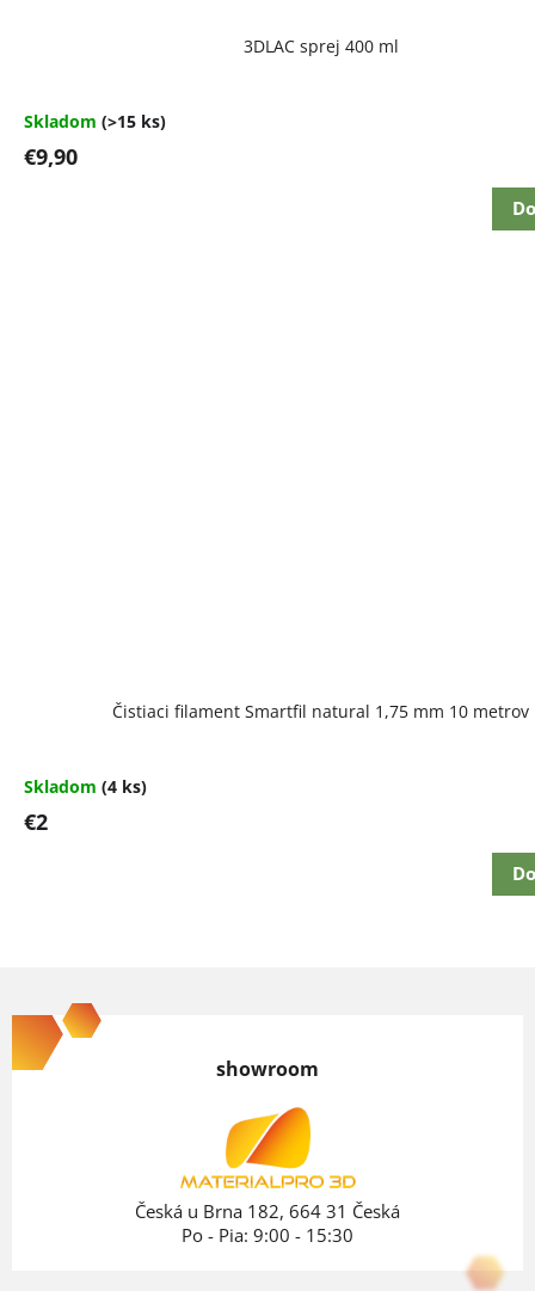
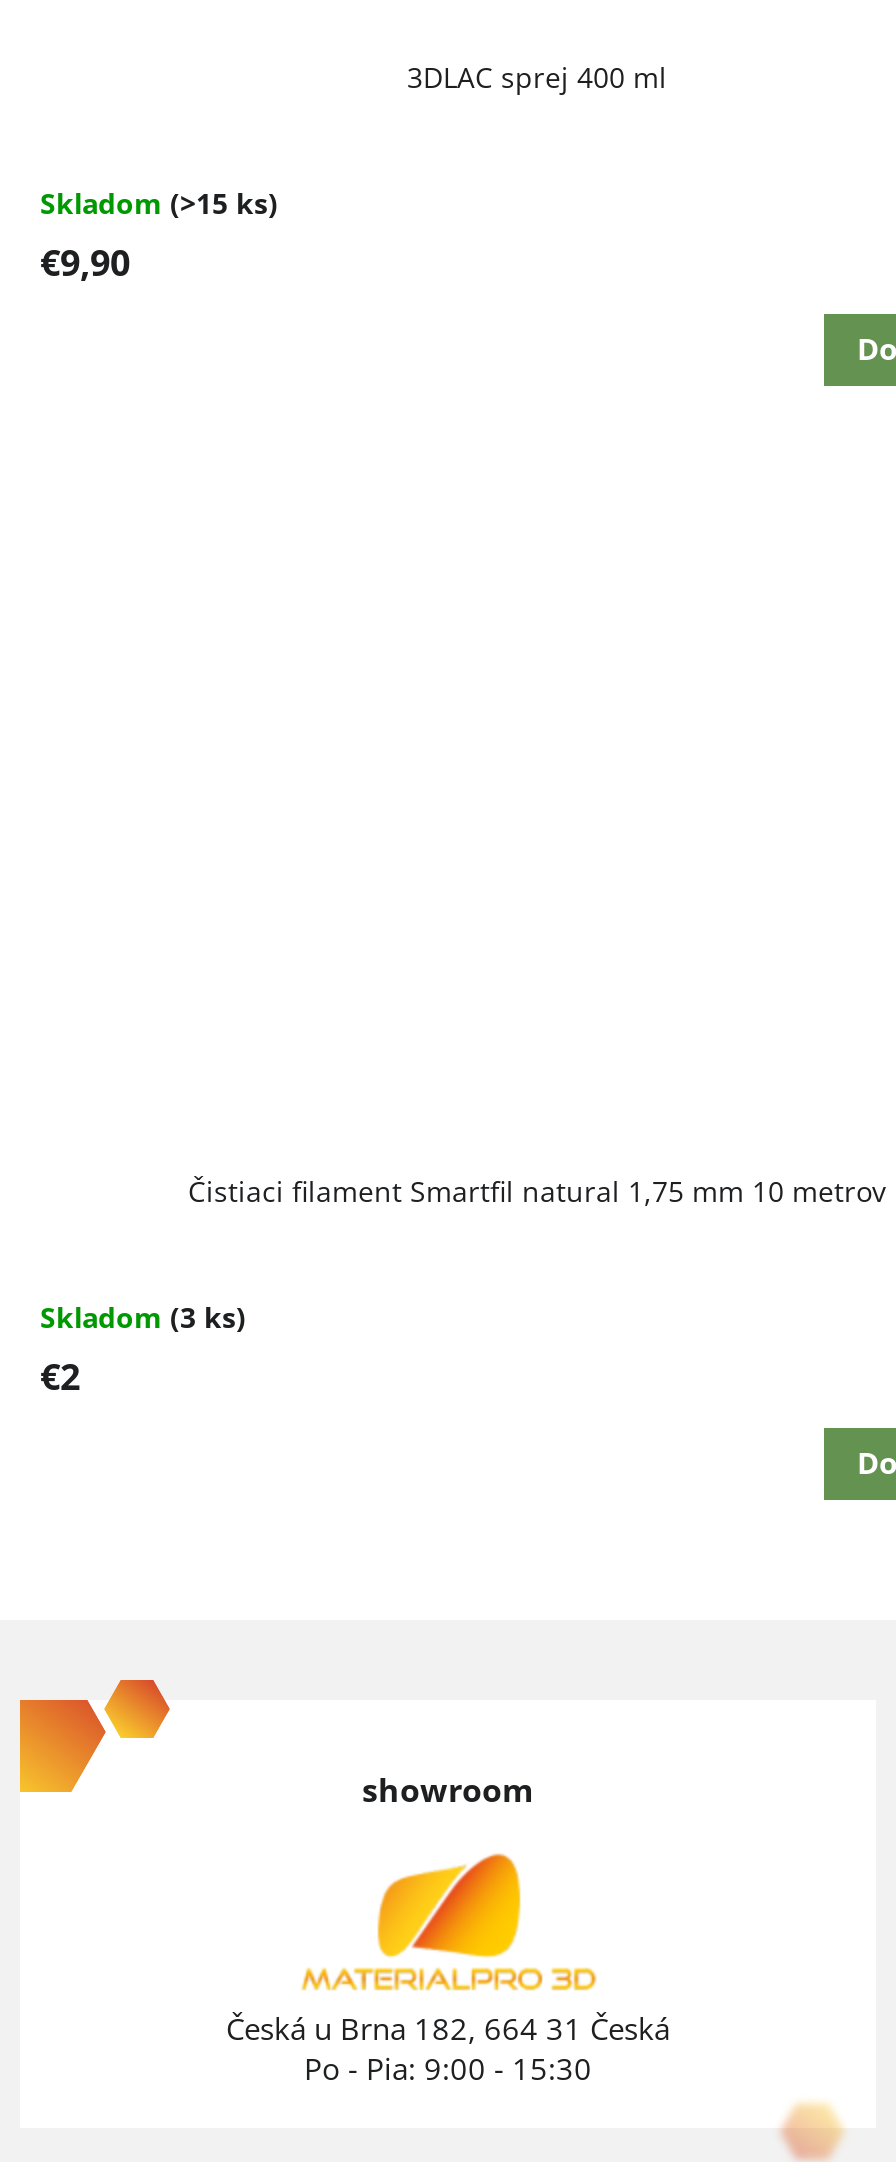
- Skladom (4 ks)
+ Skladom (3 ks)
